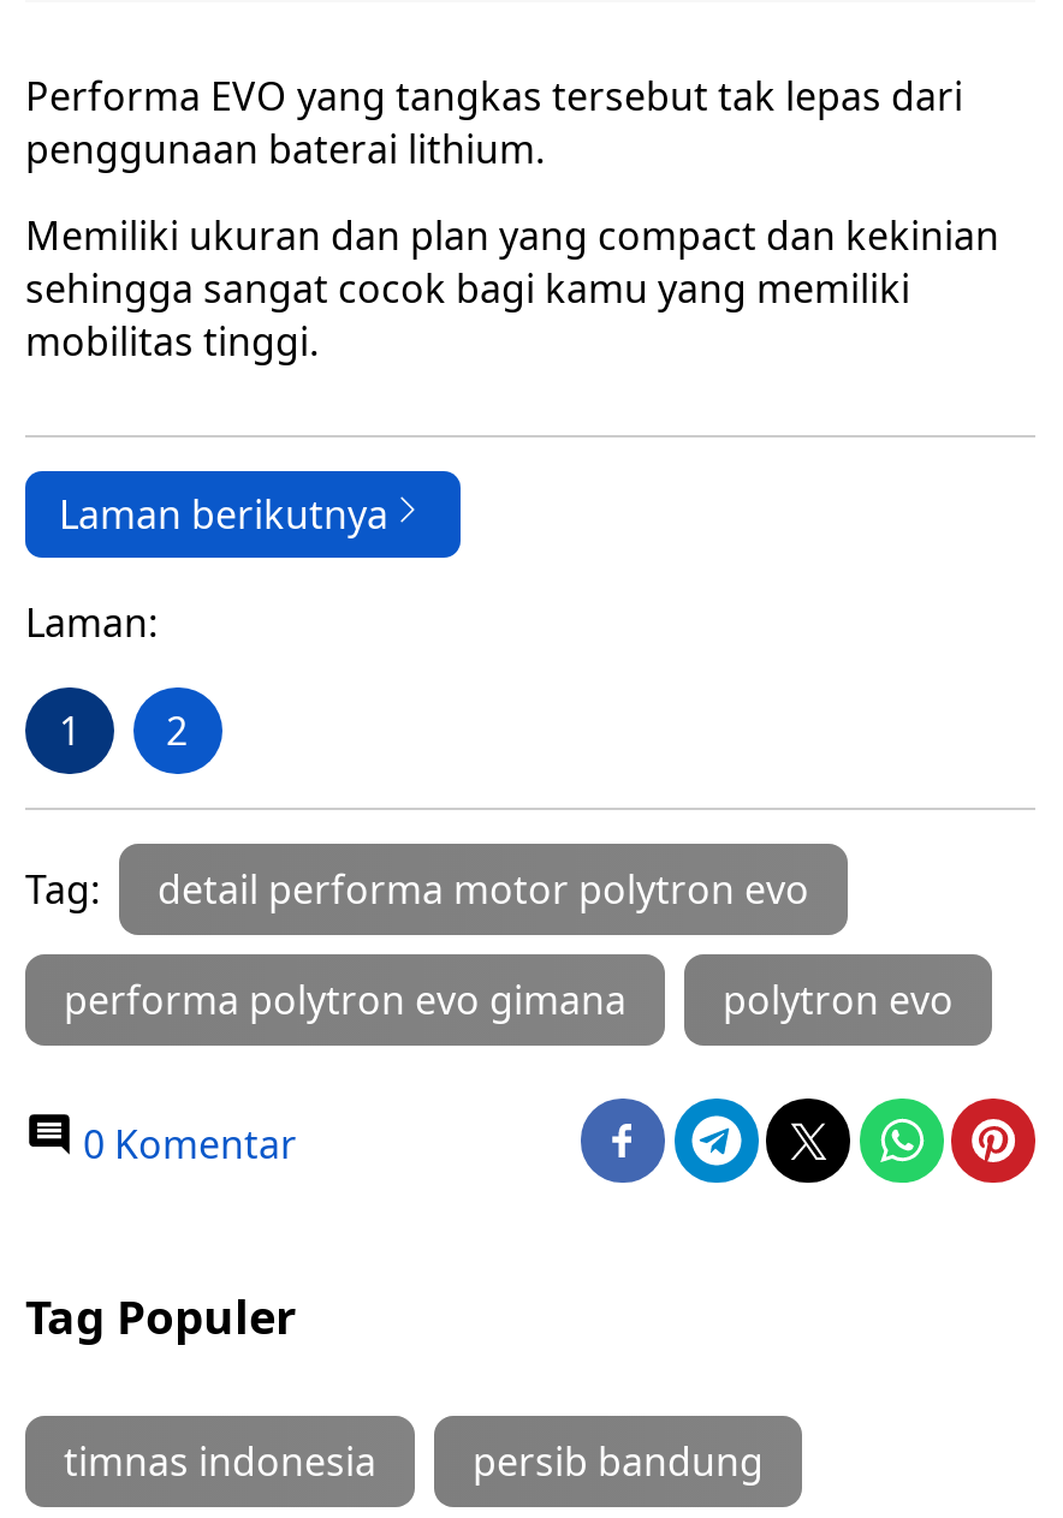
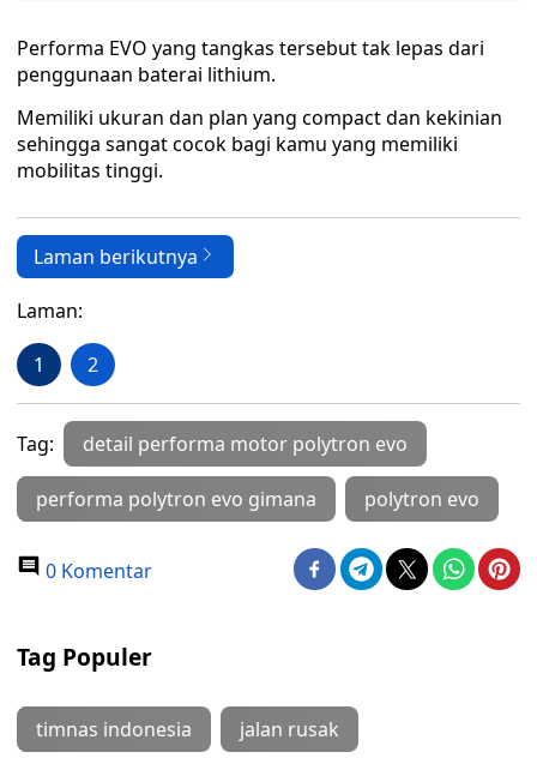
- persib bandung
+ jalan rusak
